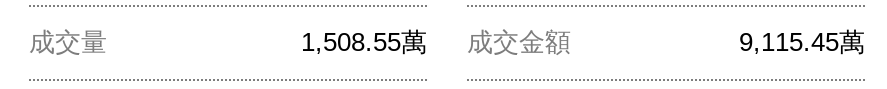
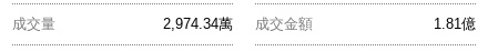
- 1,508.55萬 成交金額
+ 2,974.34萬 成交金額

- 9,115.45萬
+ 1.81億
